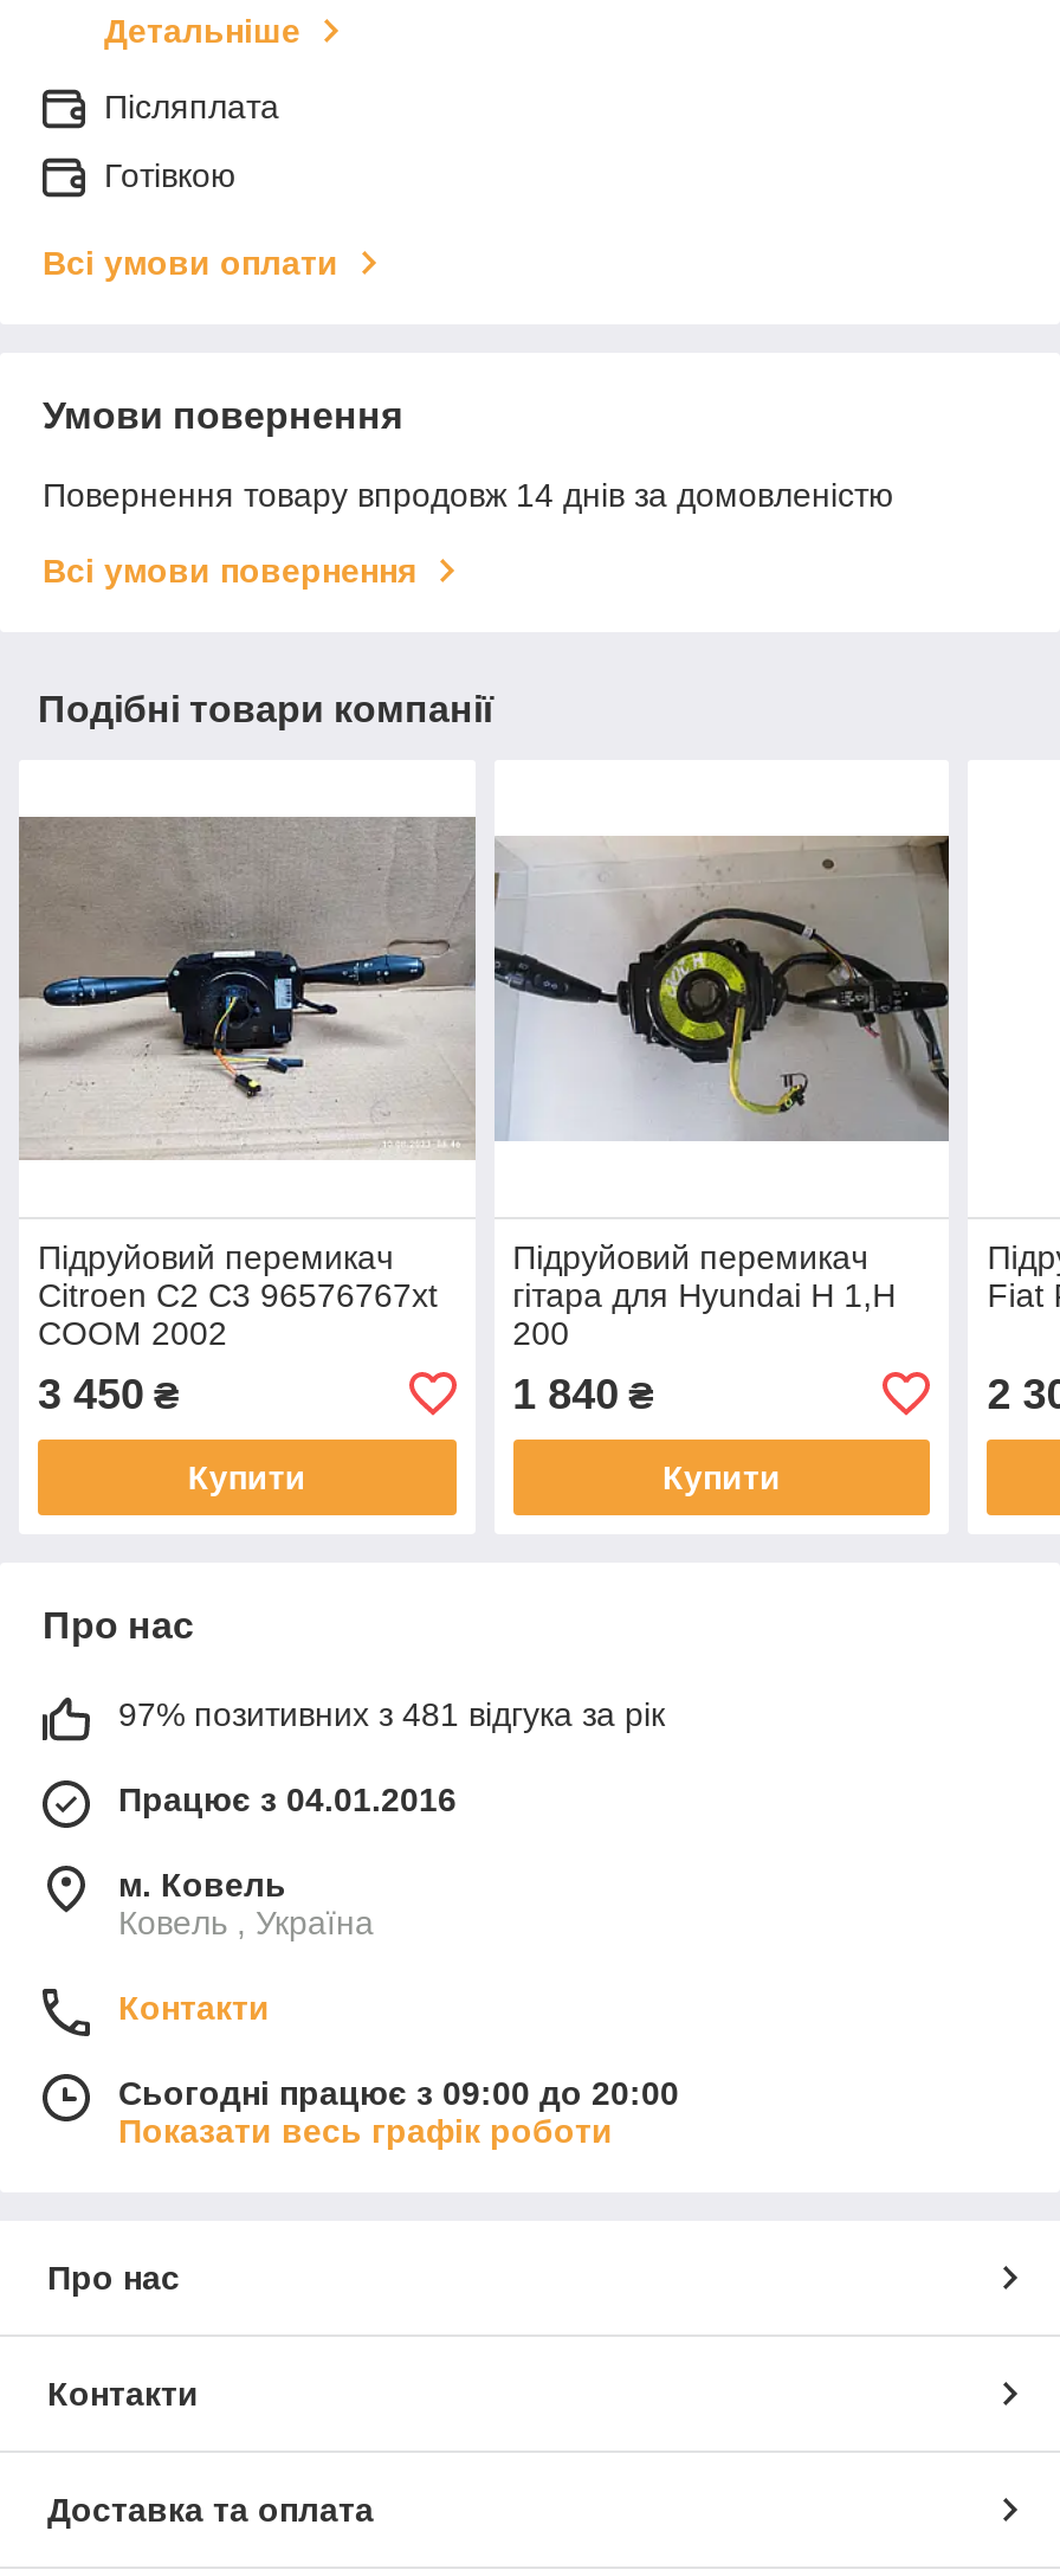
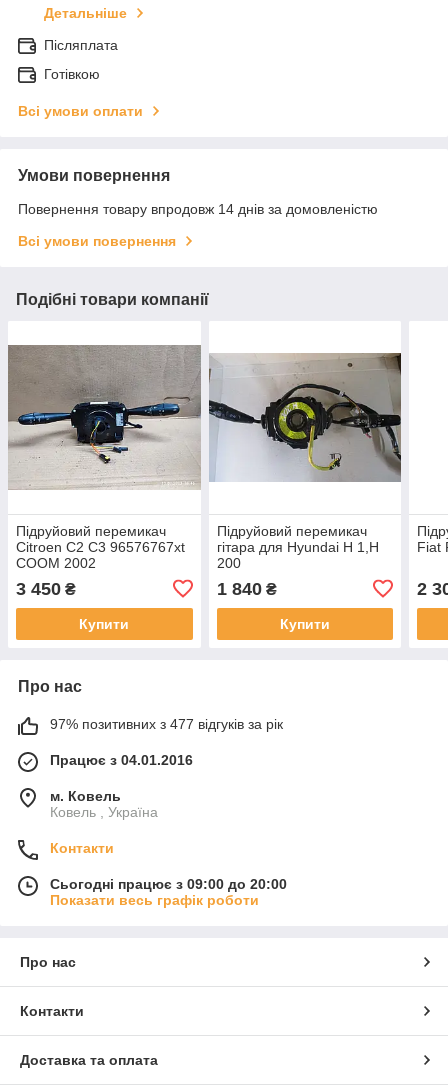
- 97% позитивних з 481 відгука за рік
+ 97% позитивних з 477 відгуків за рік
